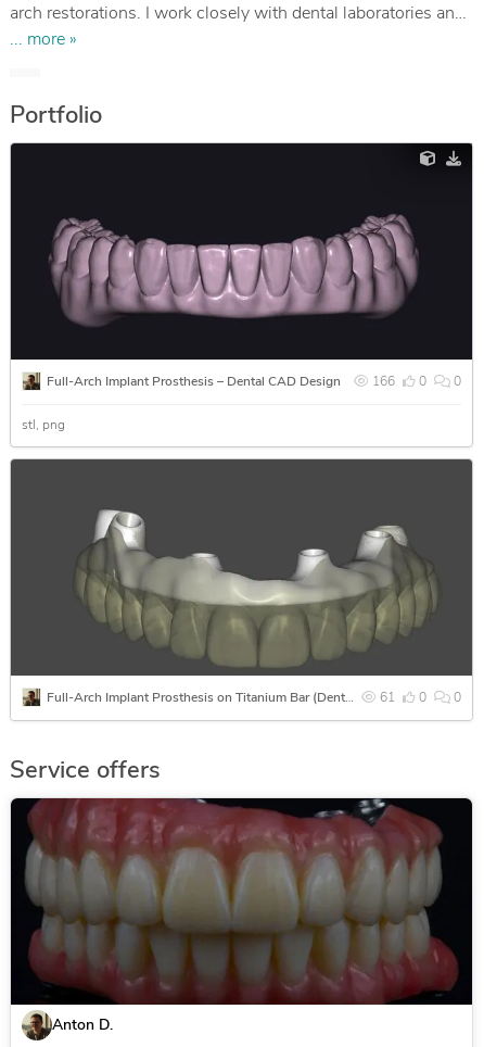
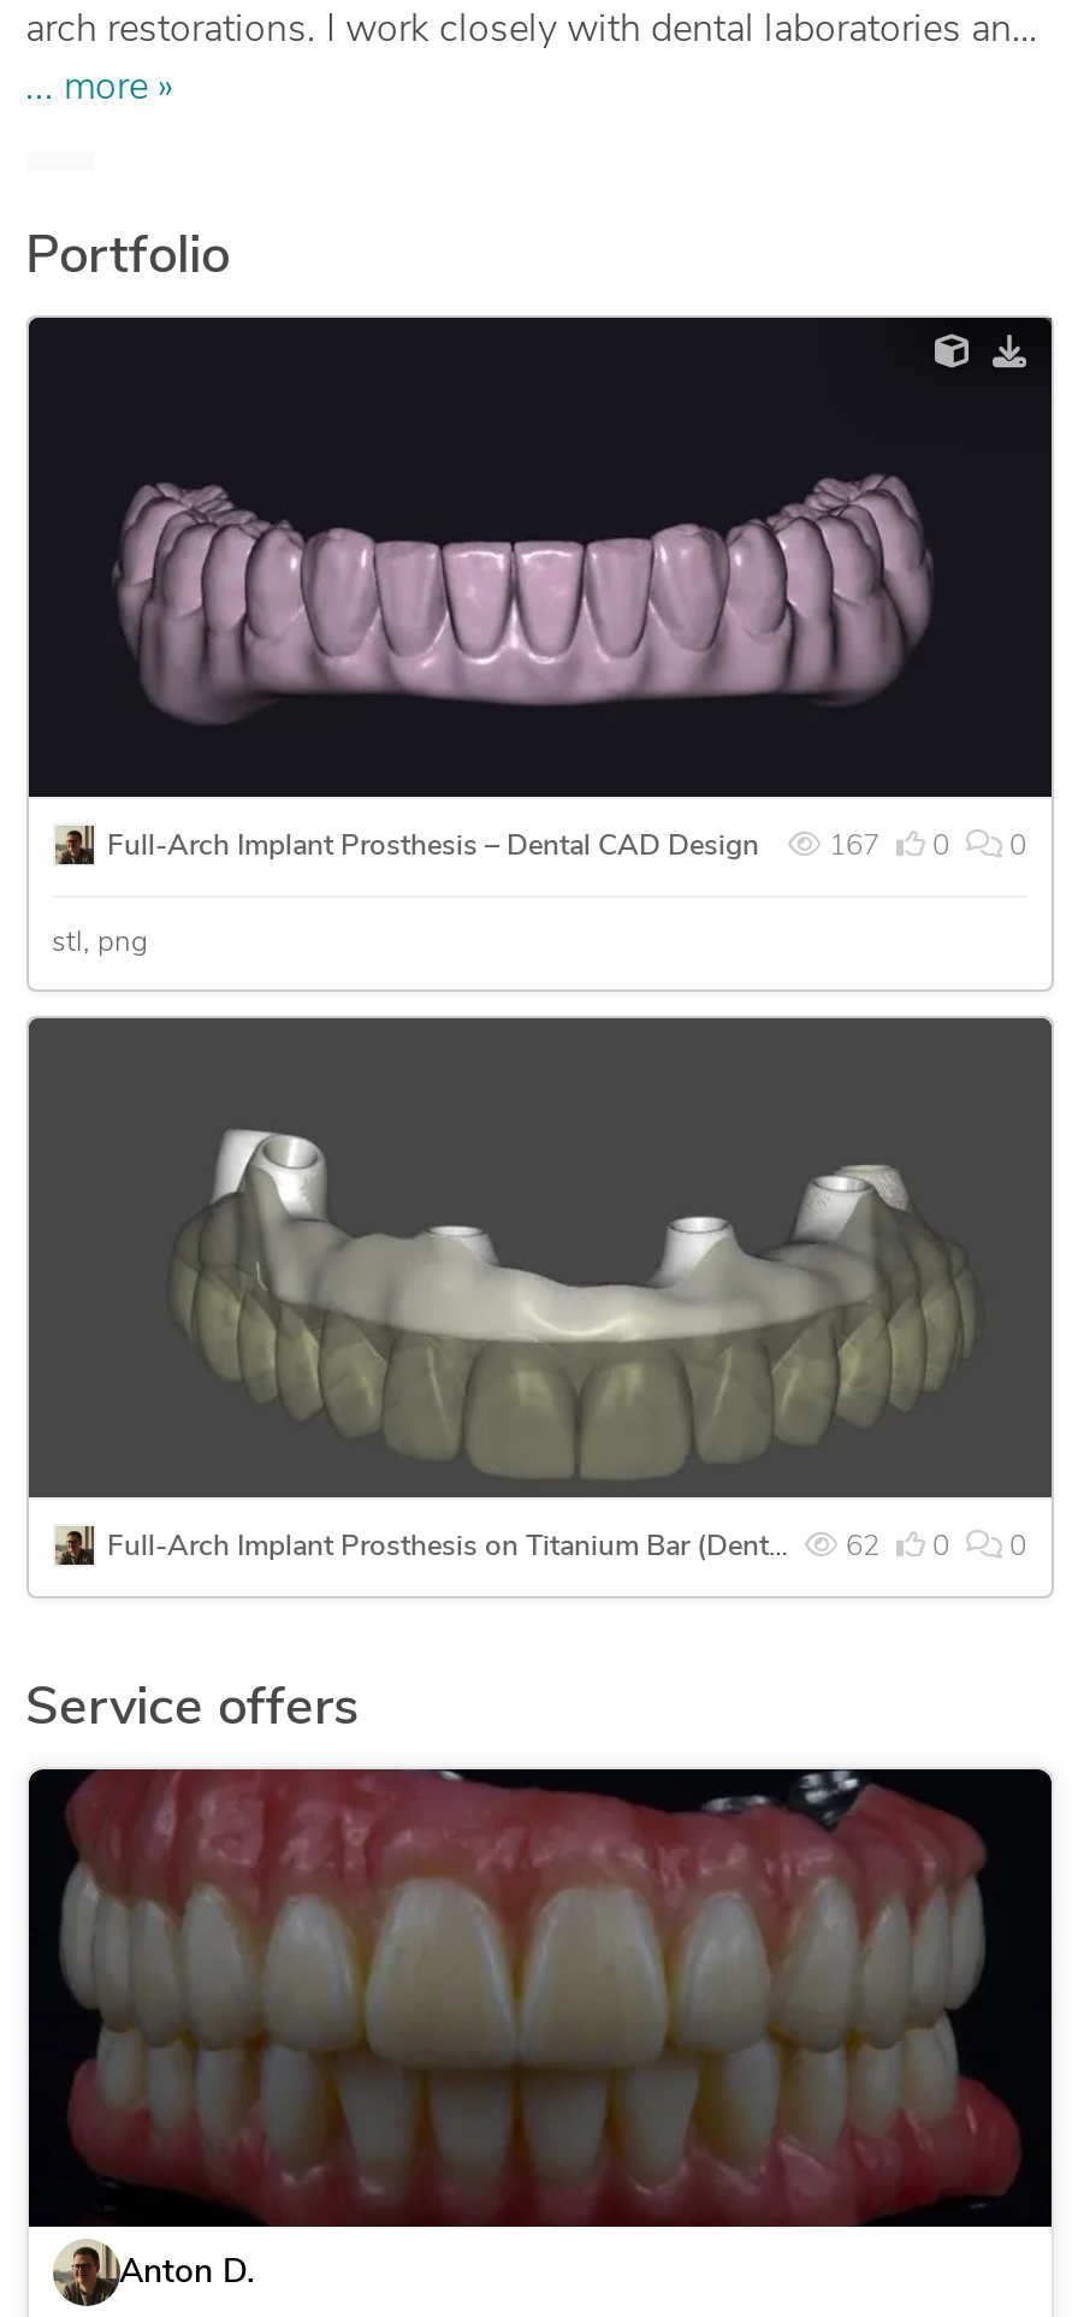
- 166 0
+ 167 0

- 61
+ 62
